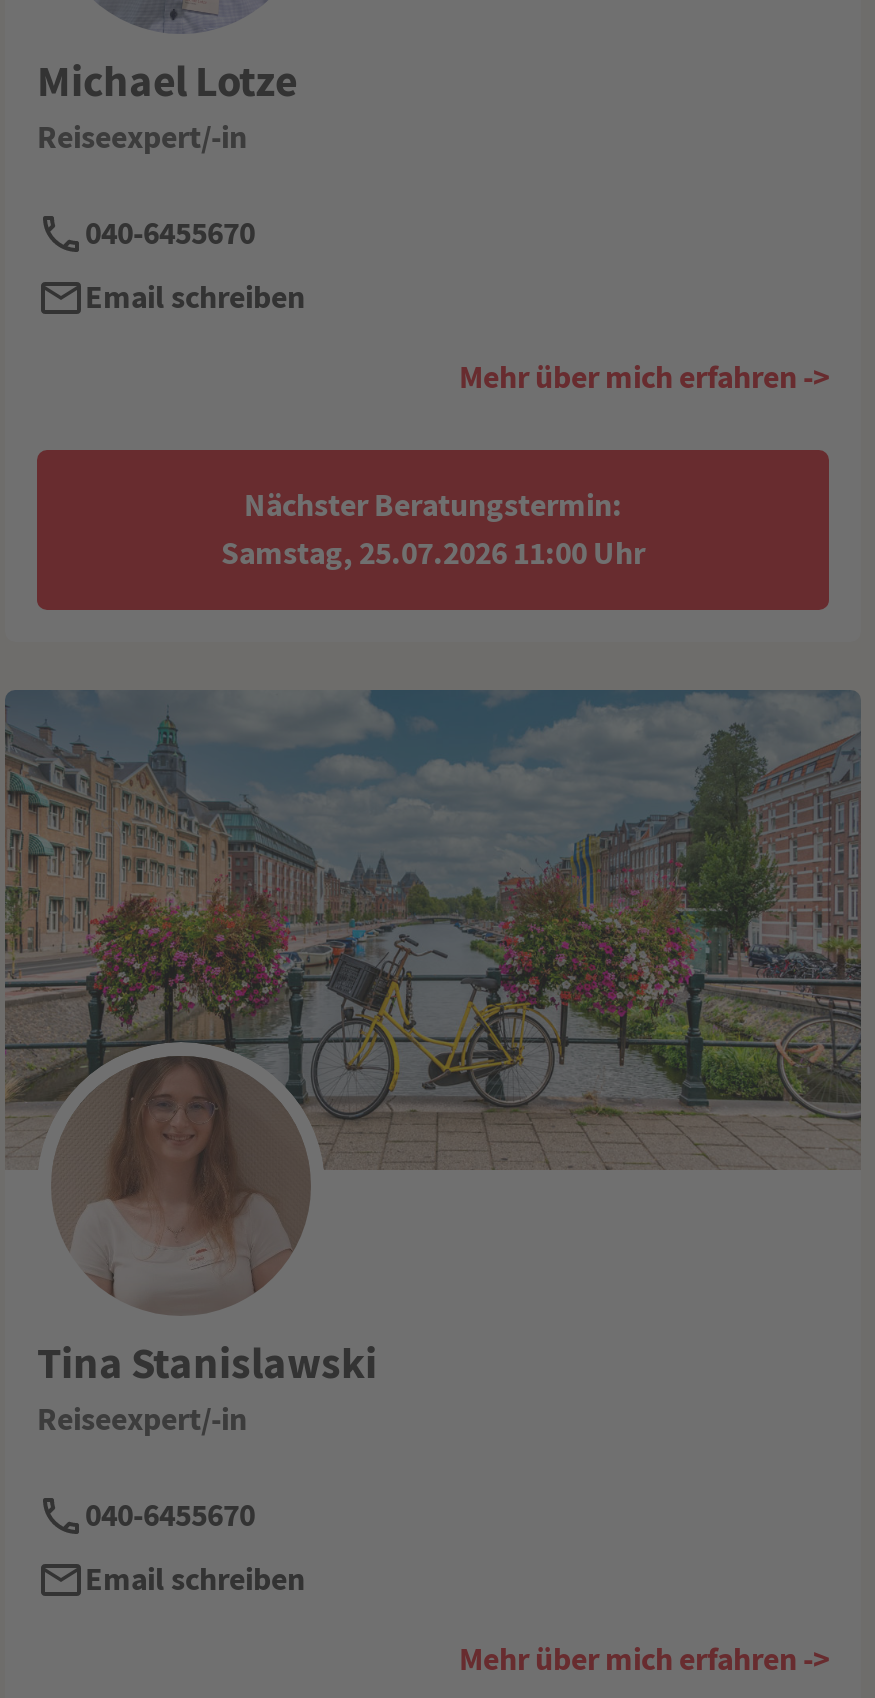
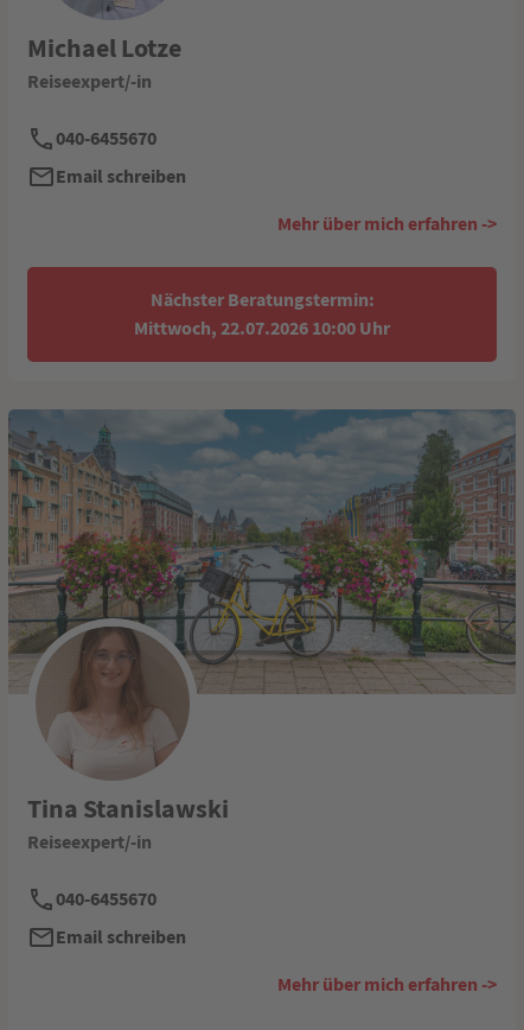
- Samstag, 25.07.2026 11:00 Uhr
+ Mittwoch, 22.07.2026 10:00 Uhr
